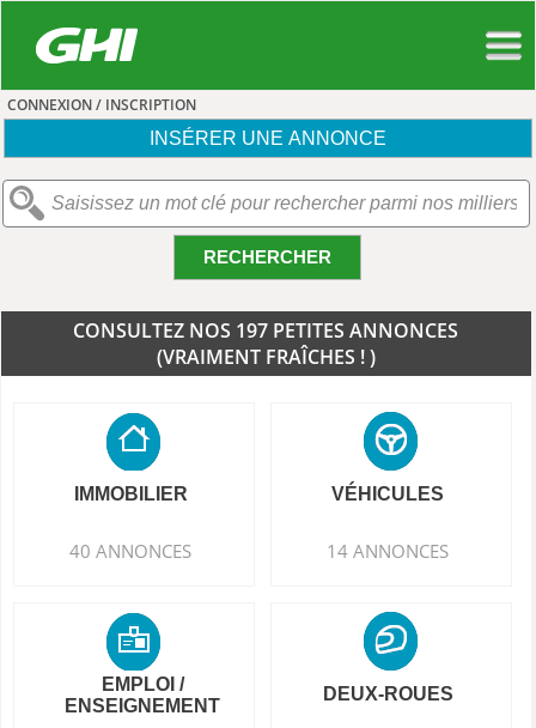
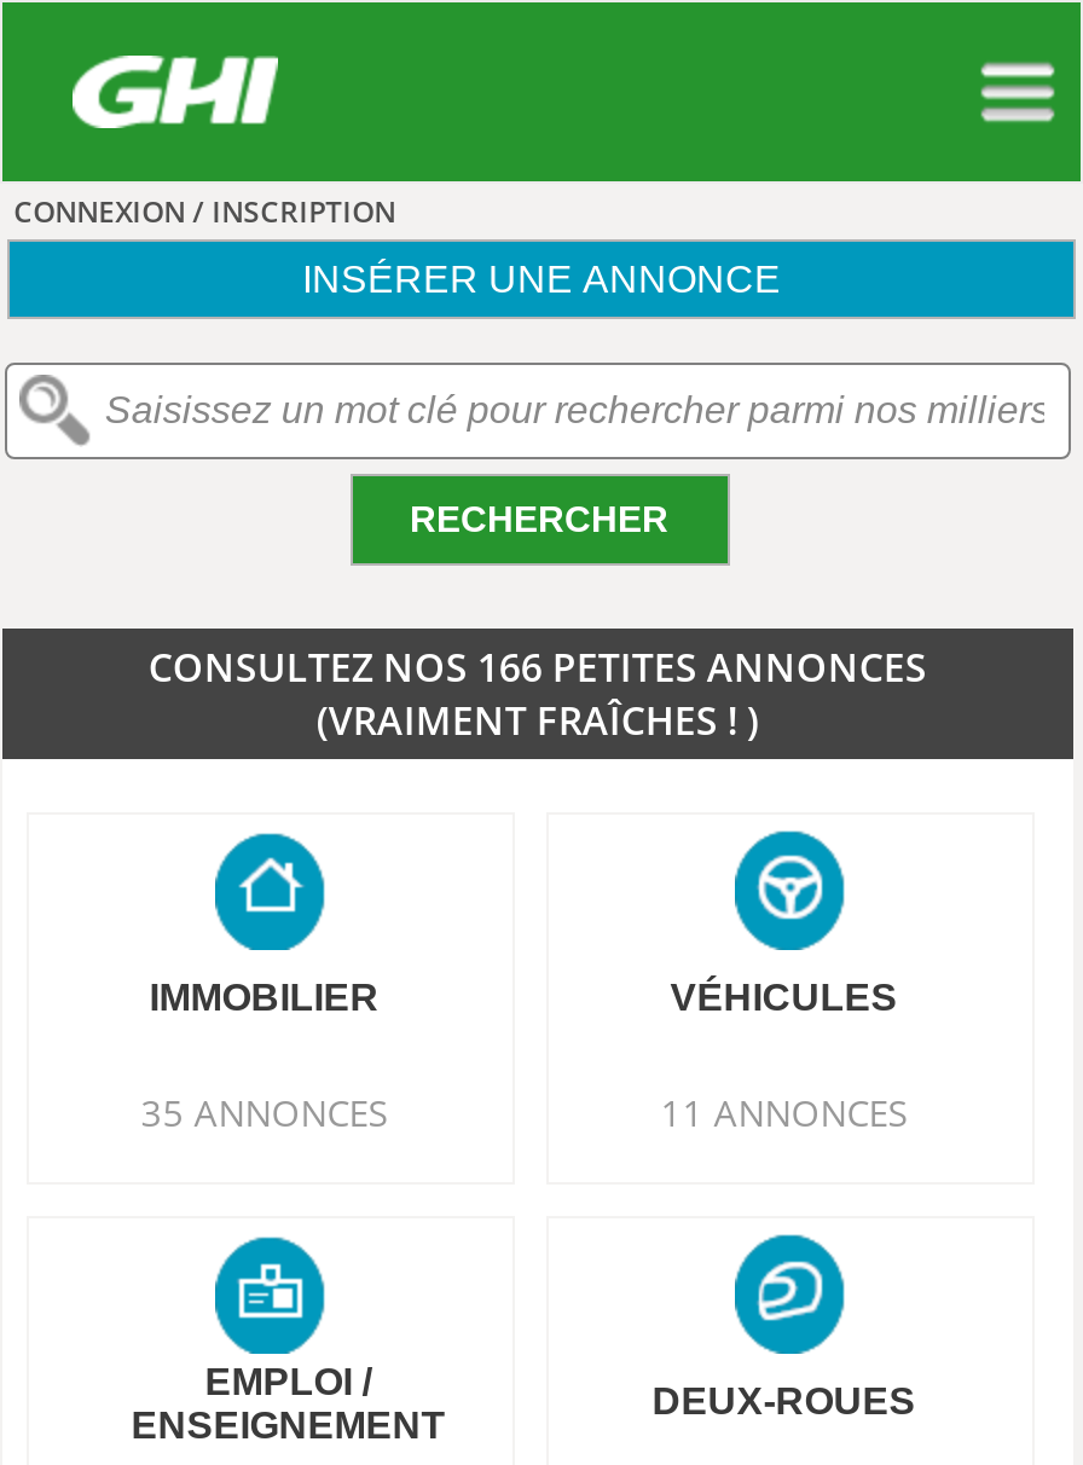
- CONSULTEZ NOS 197 PETITES ANNONCES
+ CONSULTEZ NOS 166 PETITES ANNONCES

- 40 ANNONCES
+ 35 ANNONCES

- 14 ANNONCES
+ 11 ANNONCES
